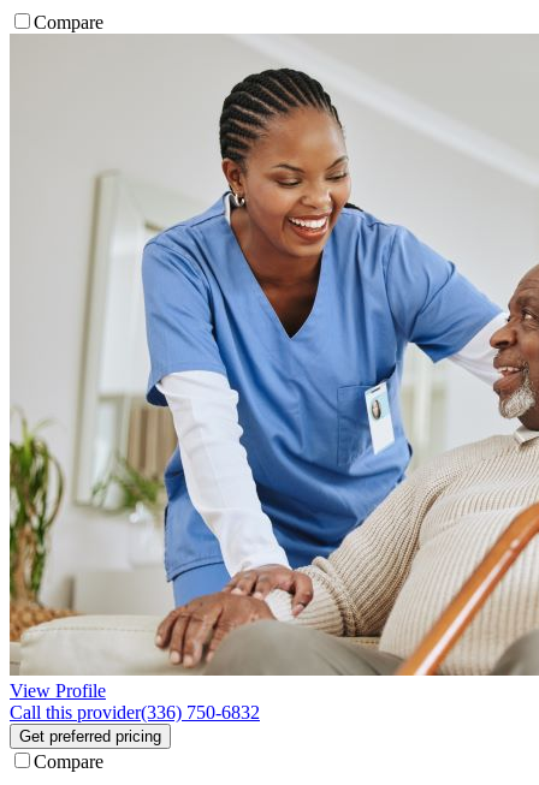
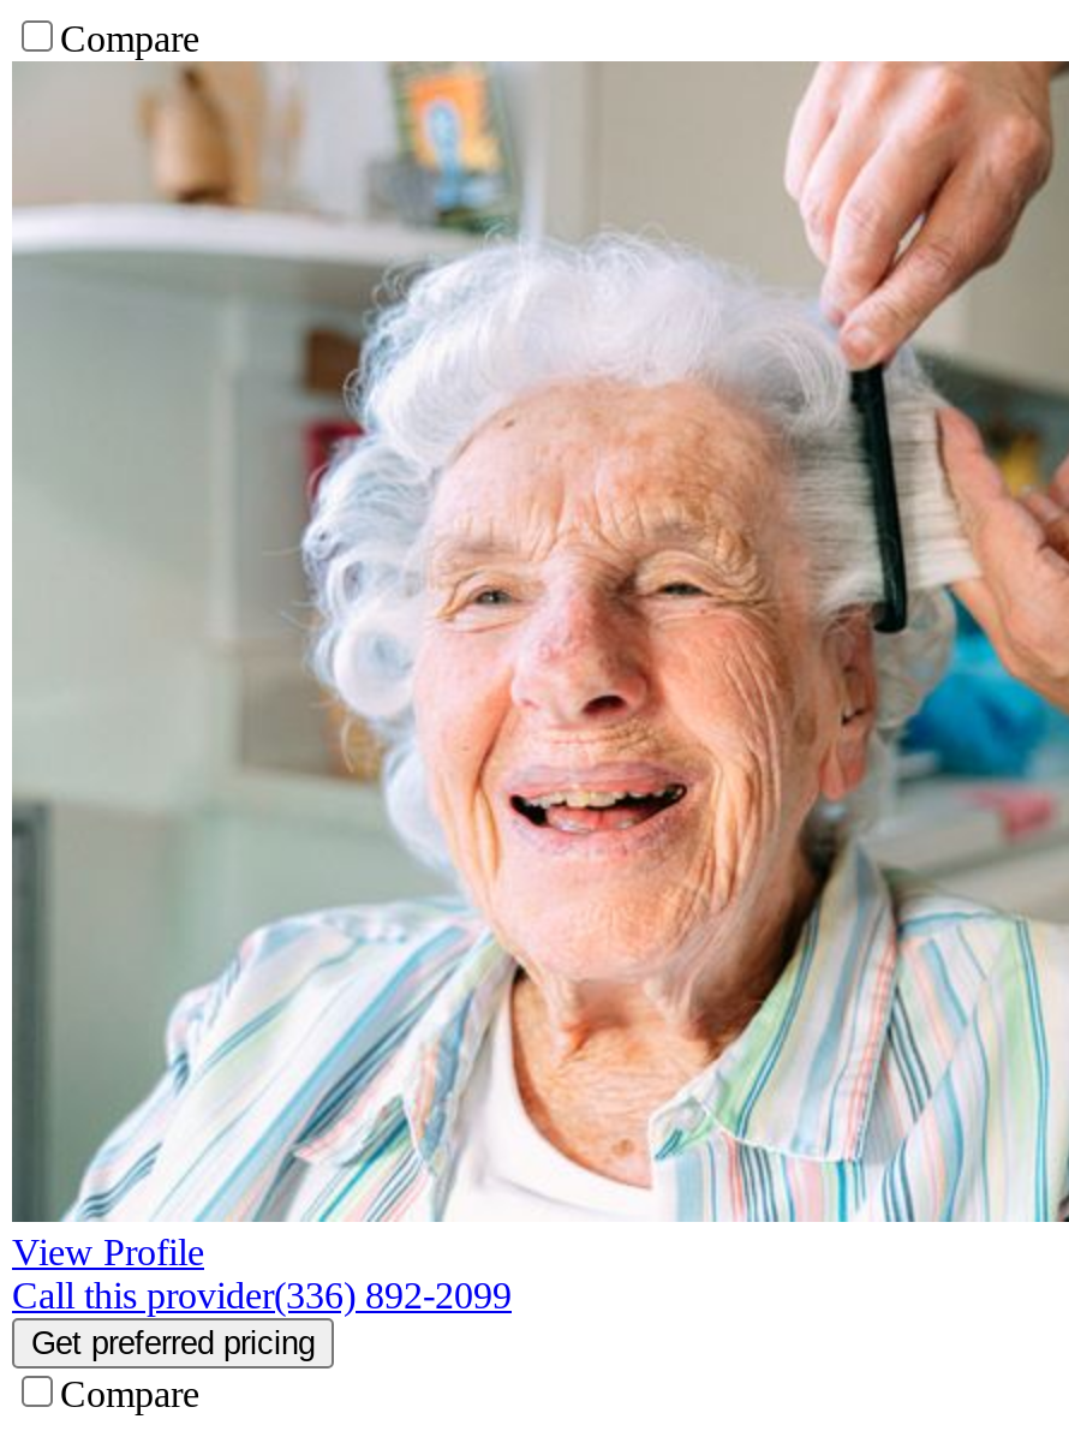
- [image]
- Call this provider(336) 750-6832
+ [image]
+ Call this provider(336) 892-2099
